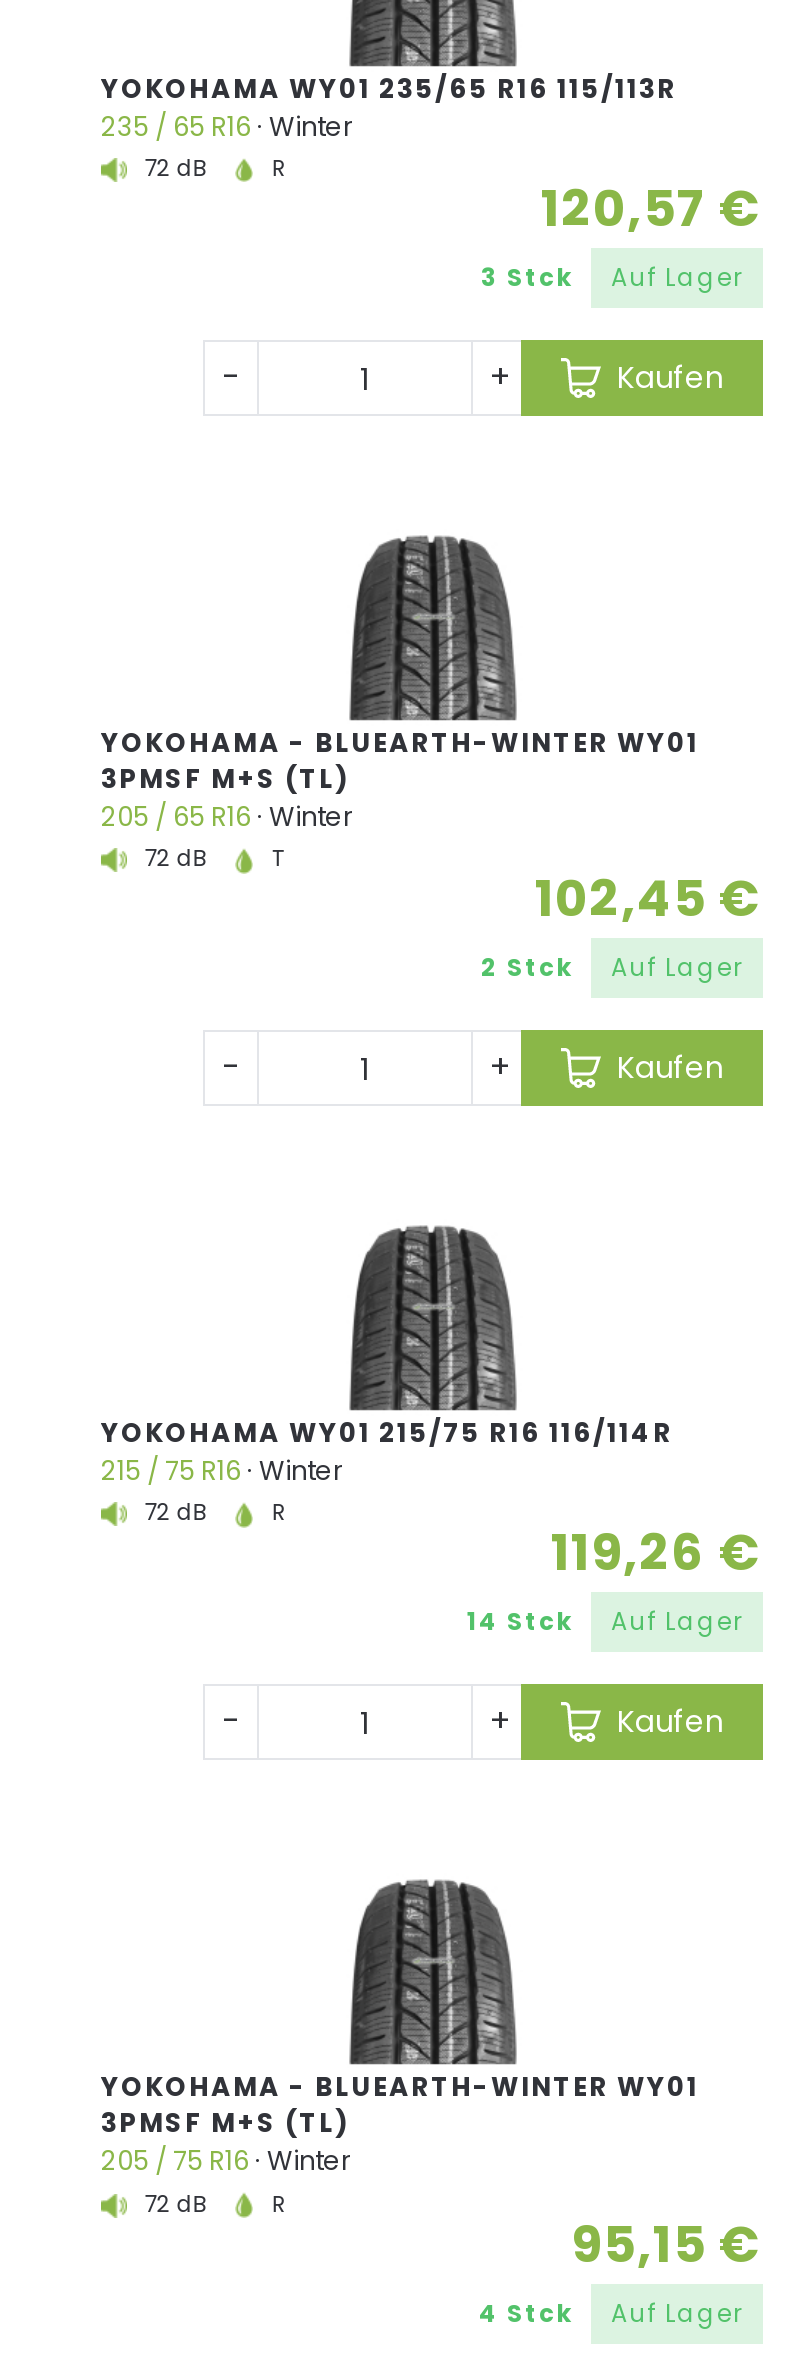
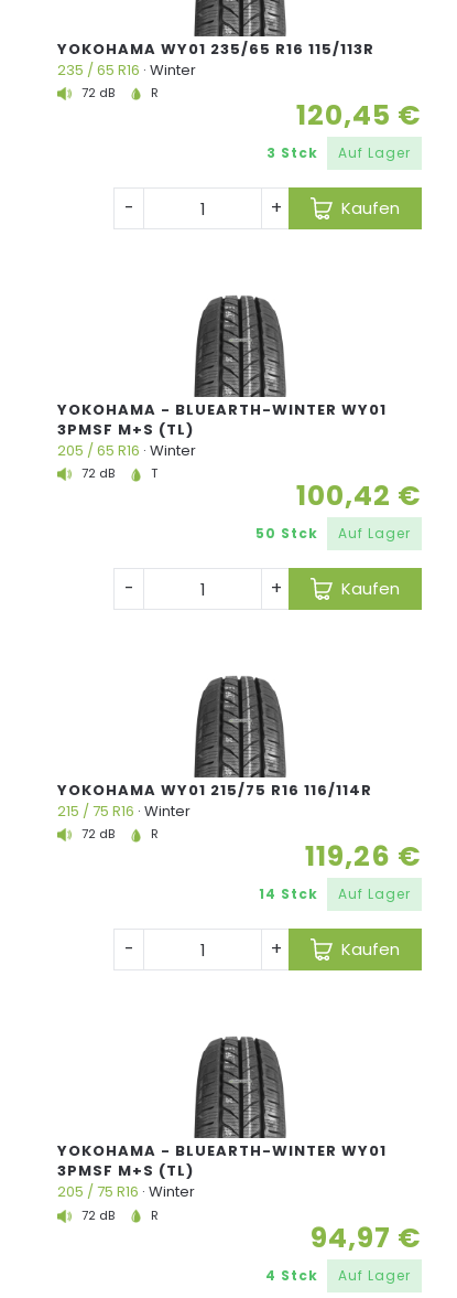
- 120,57 €
+ 120,45 €

- 102,45 €
+ 100,42 €

- 2 Stck Auf Lager
+ 50 Stck Auf Lager

- 95,15 €
+ 94,97 €
